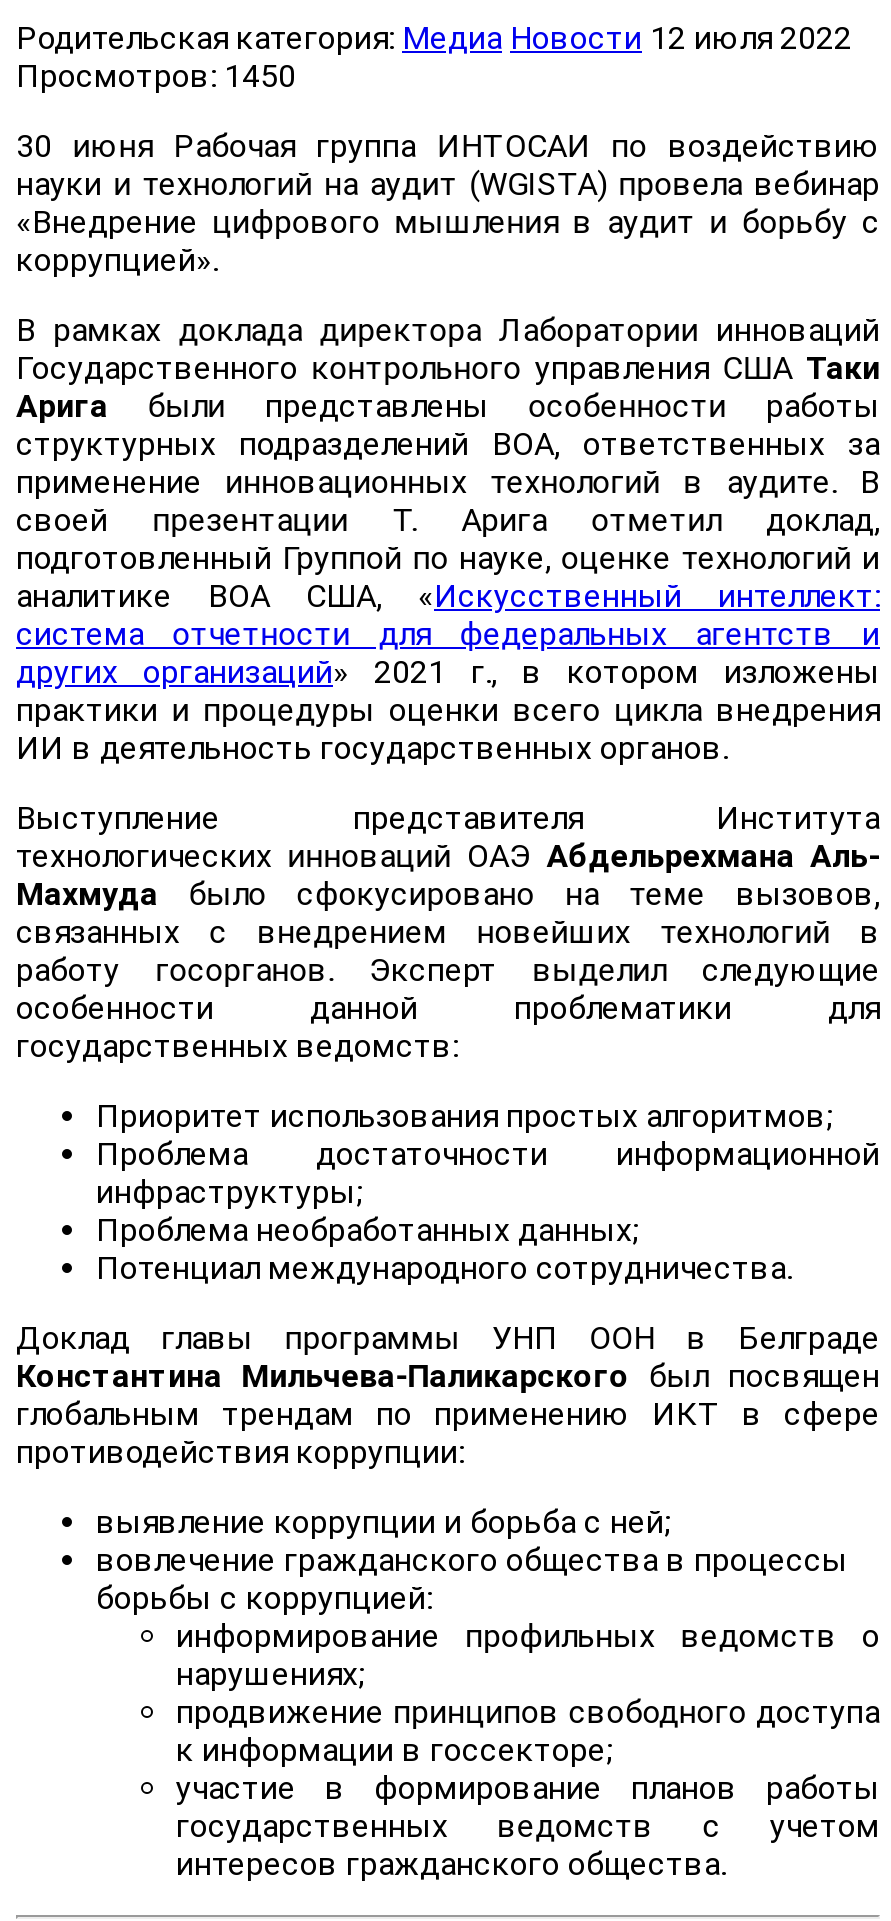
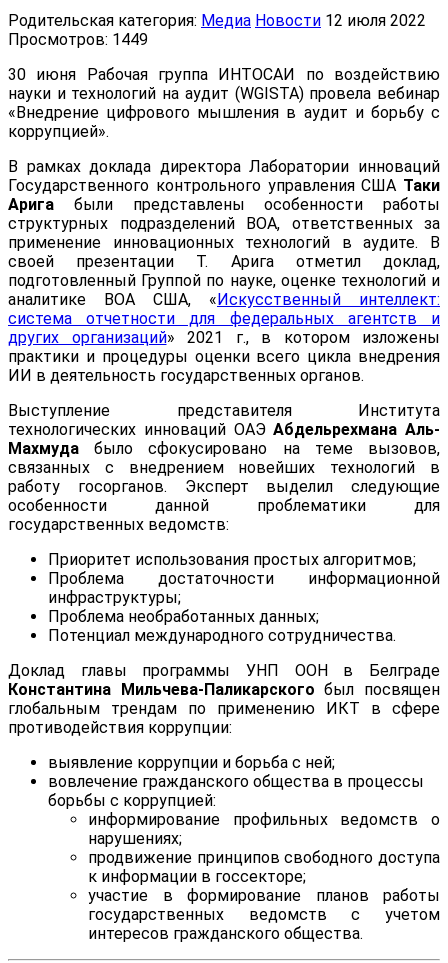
- Просмотров: 1450
+ Просмотров: 1449
